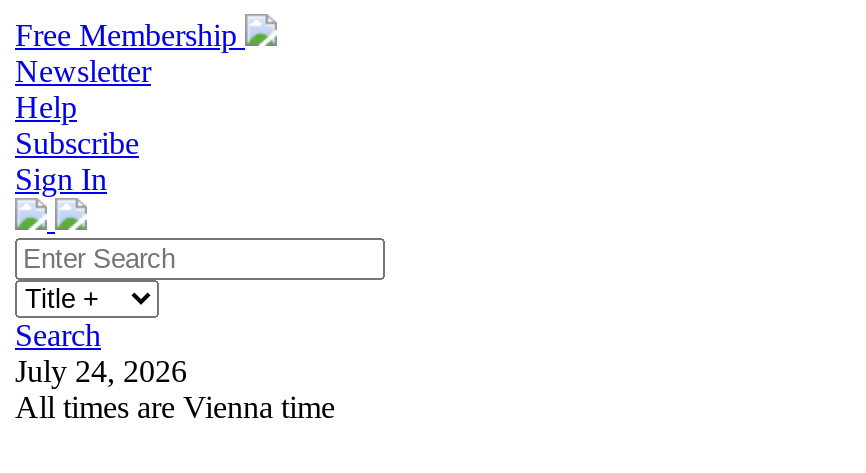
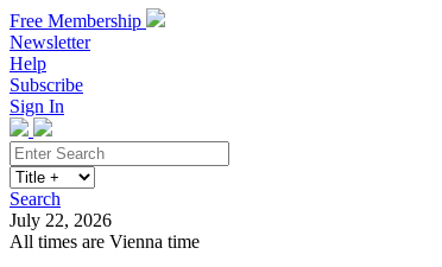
- July 24, 2026
+ July 22, 2026
